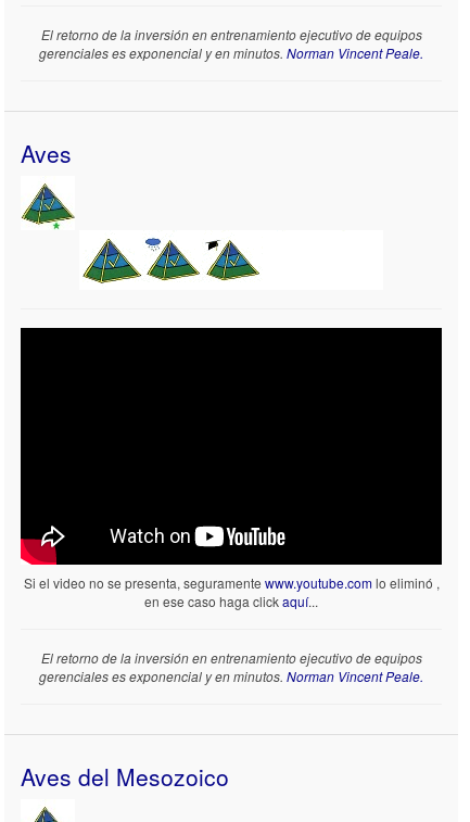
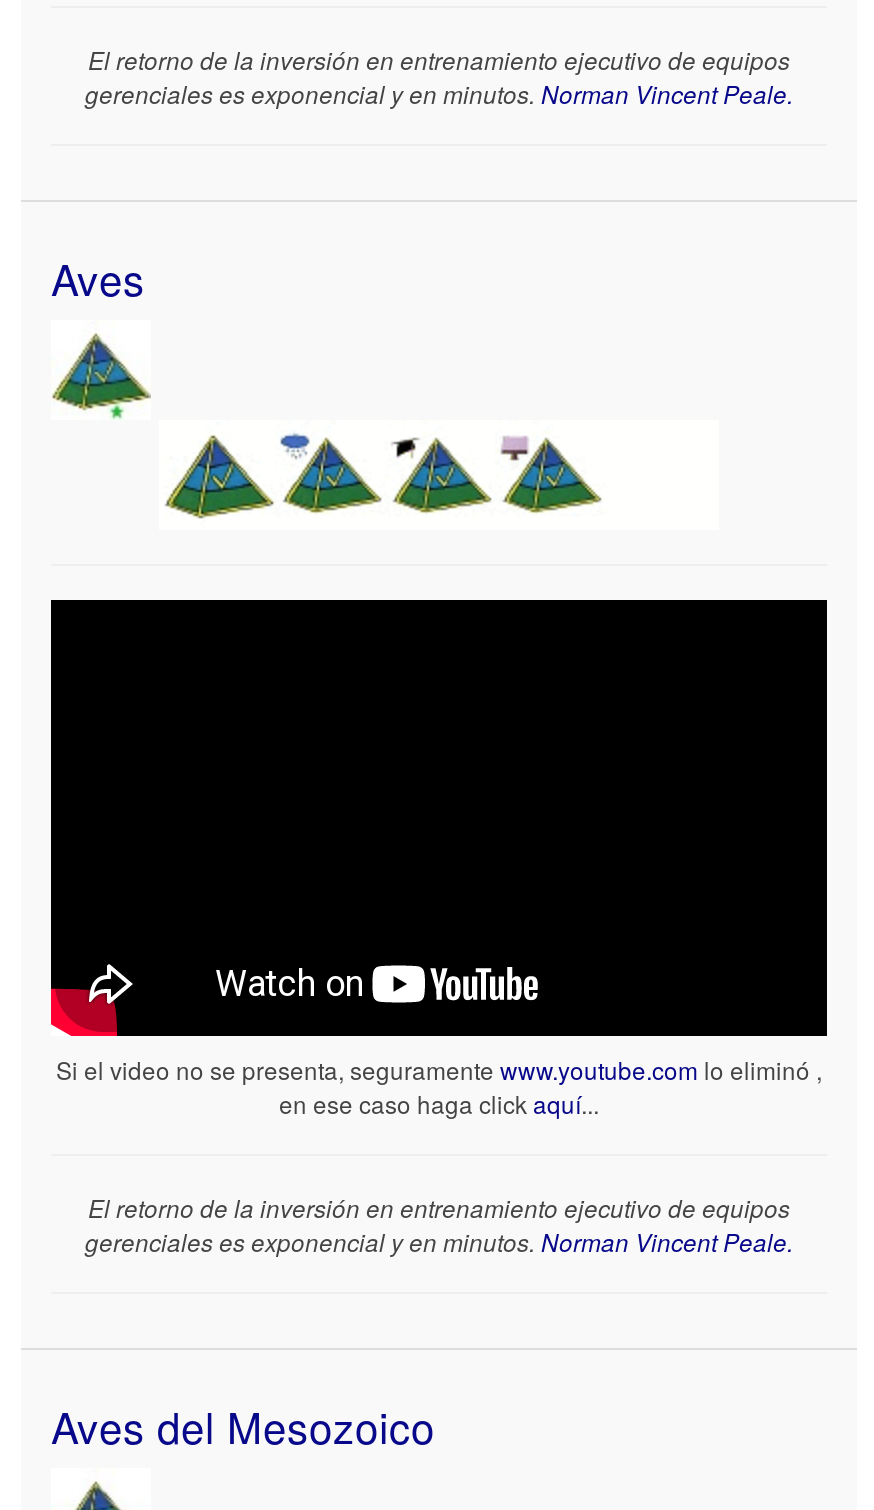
+ [image]
